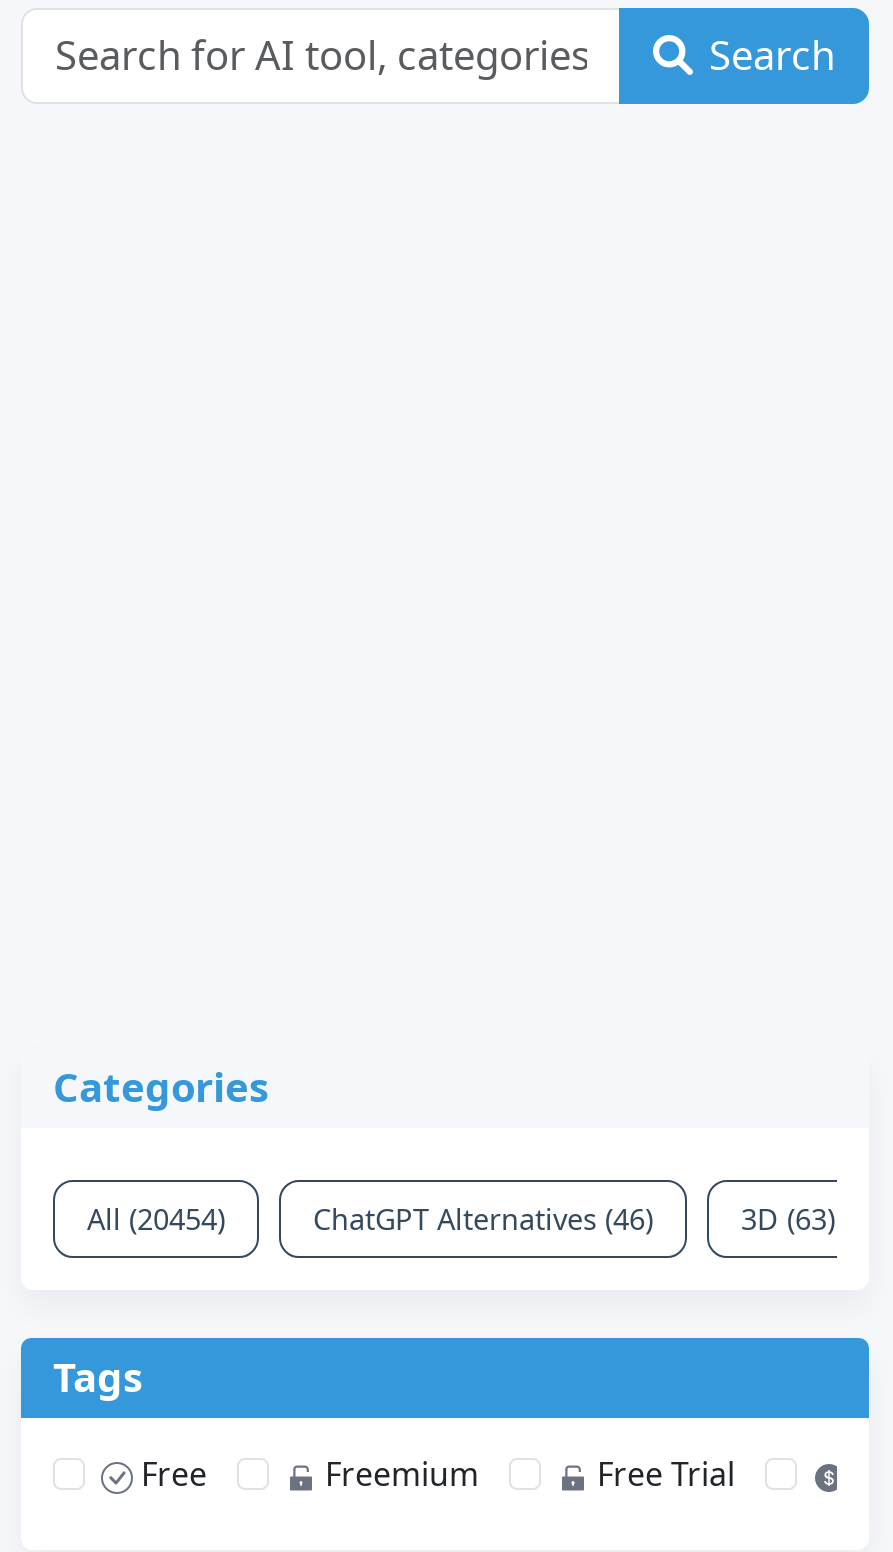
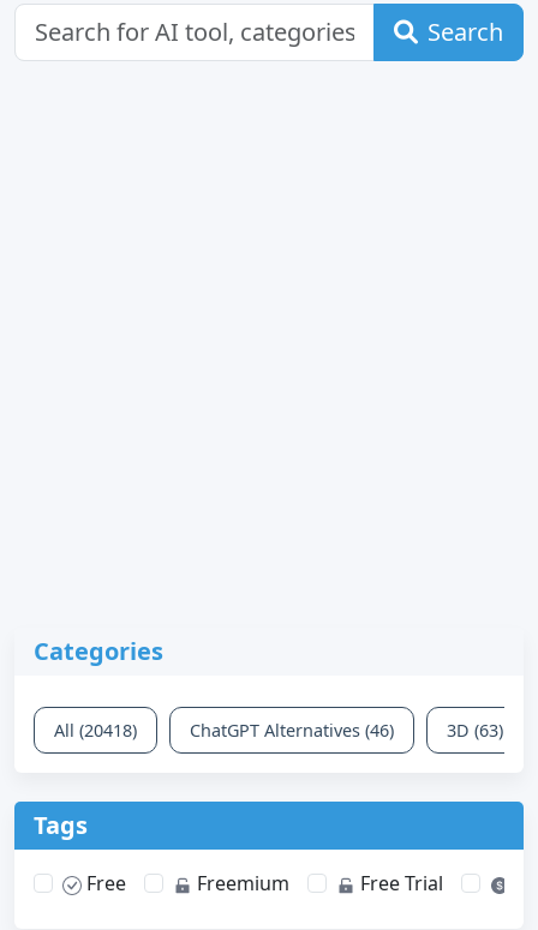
- All (20454)
+ All (20418)
